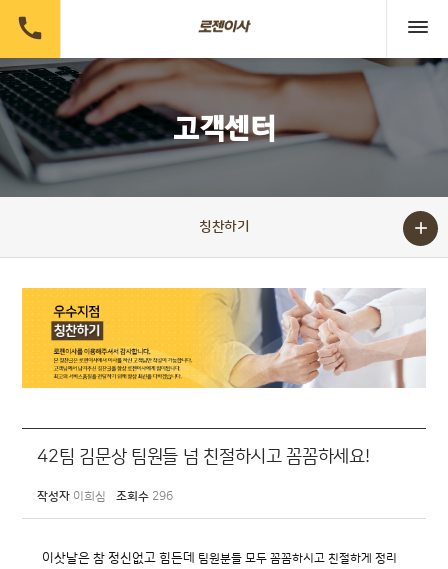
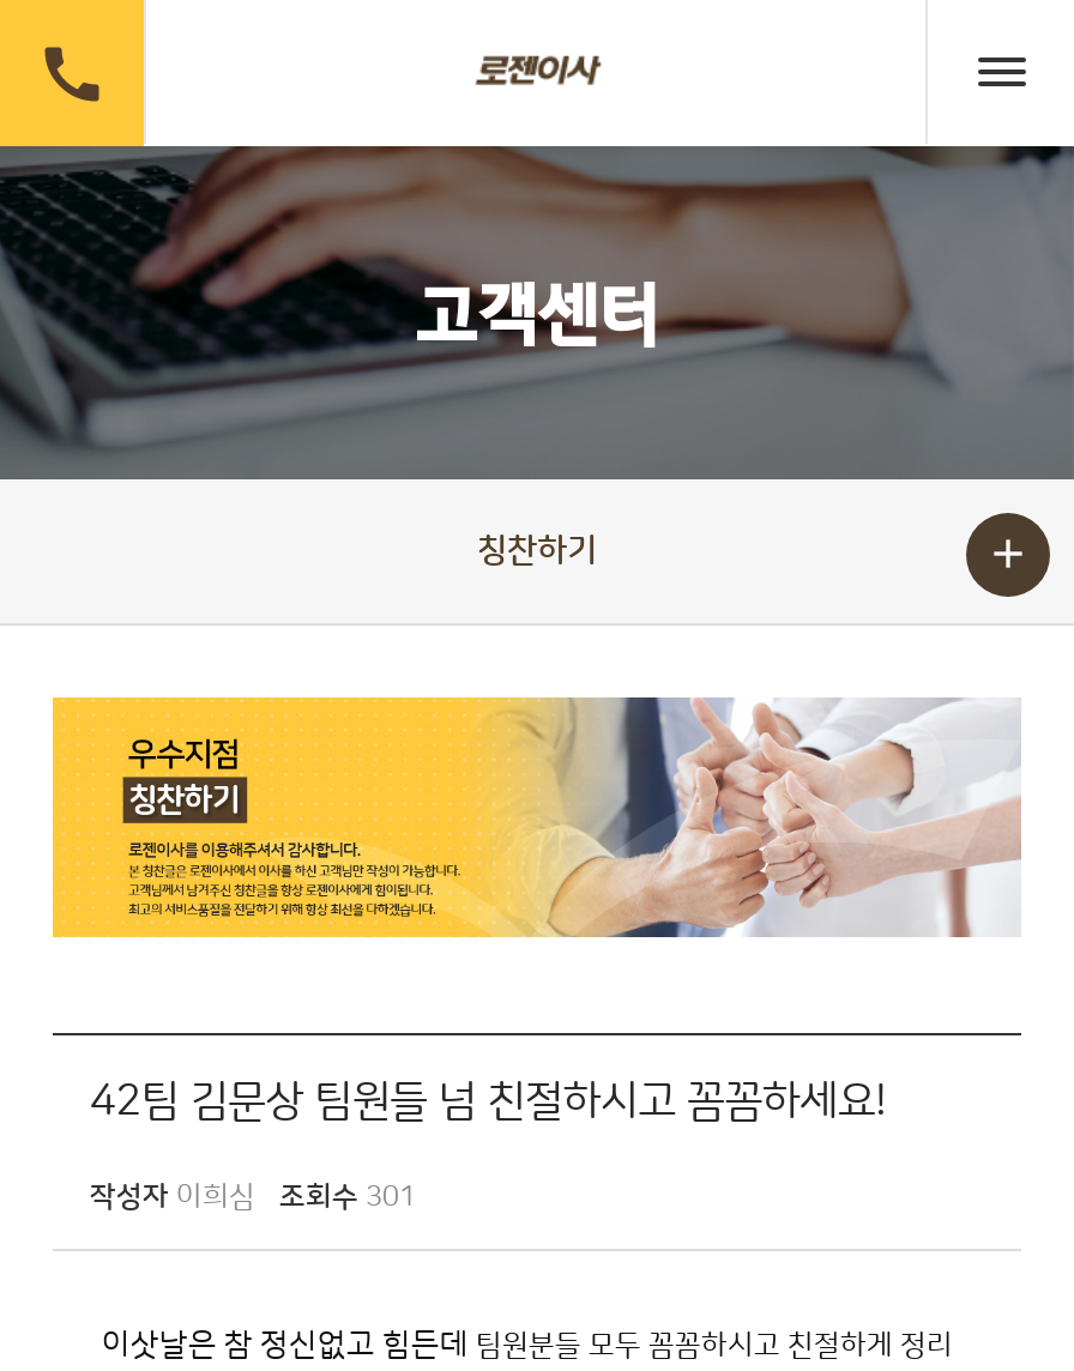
- 작성자 이희심 조회수 296
+ 작성자 이희심 조회수 301
